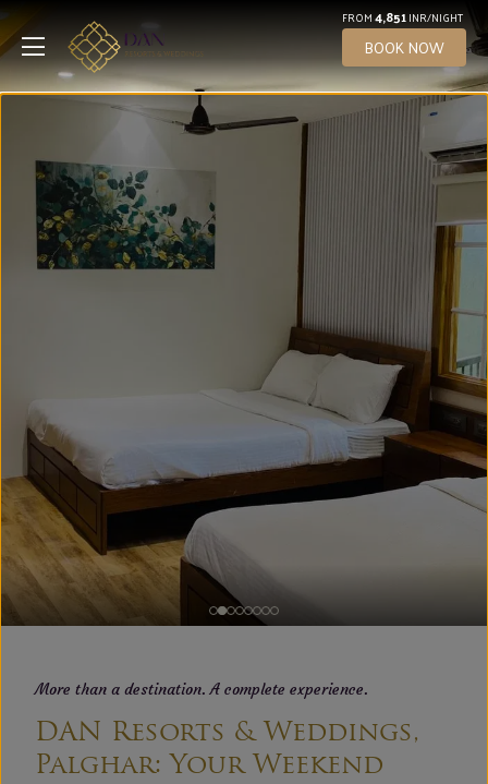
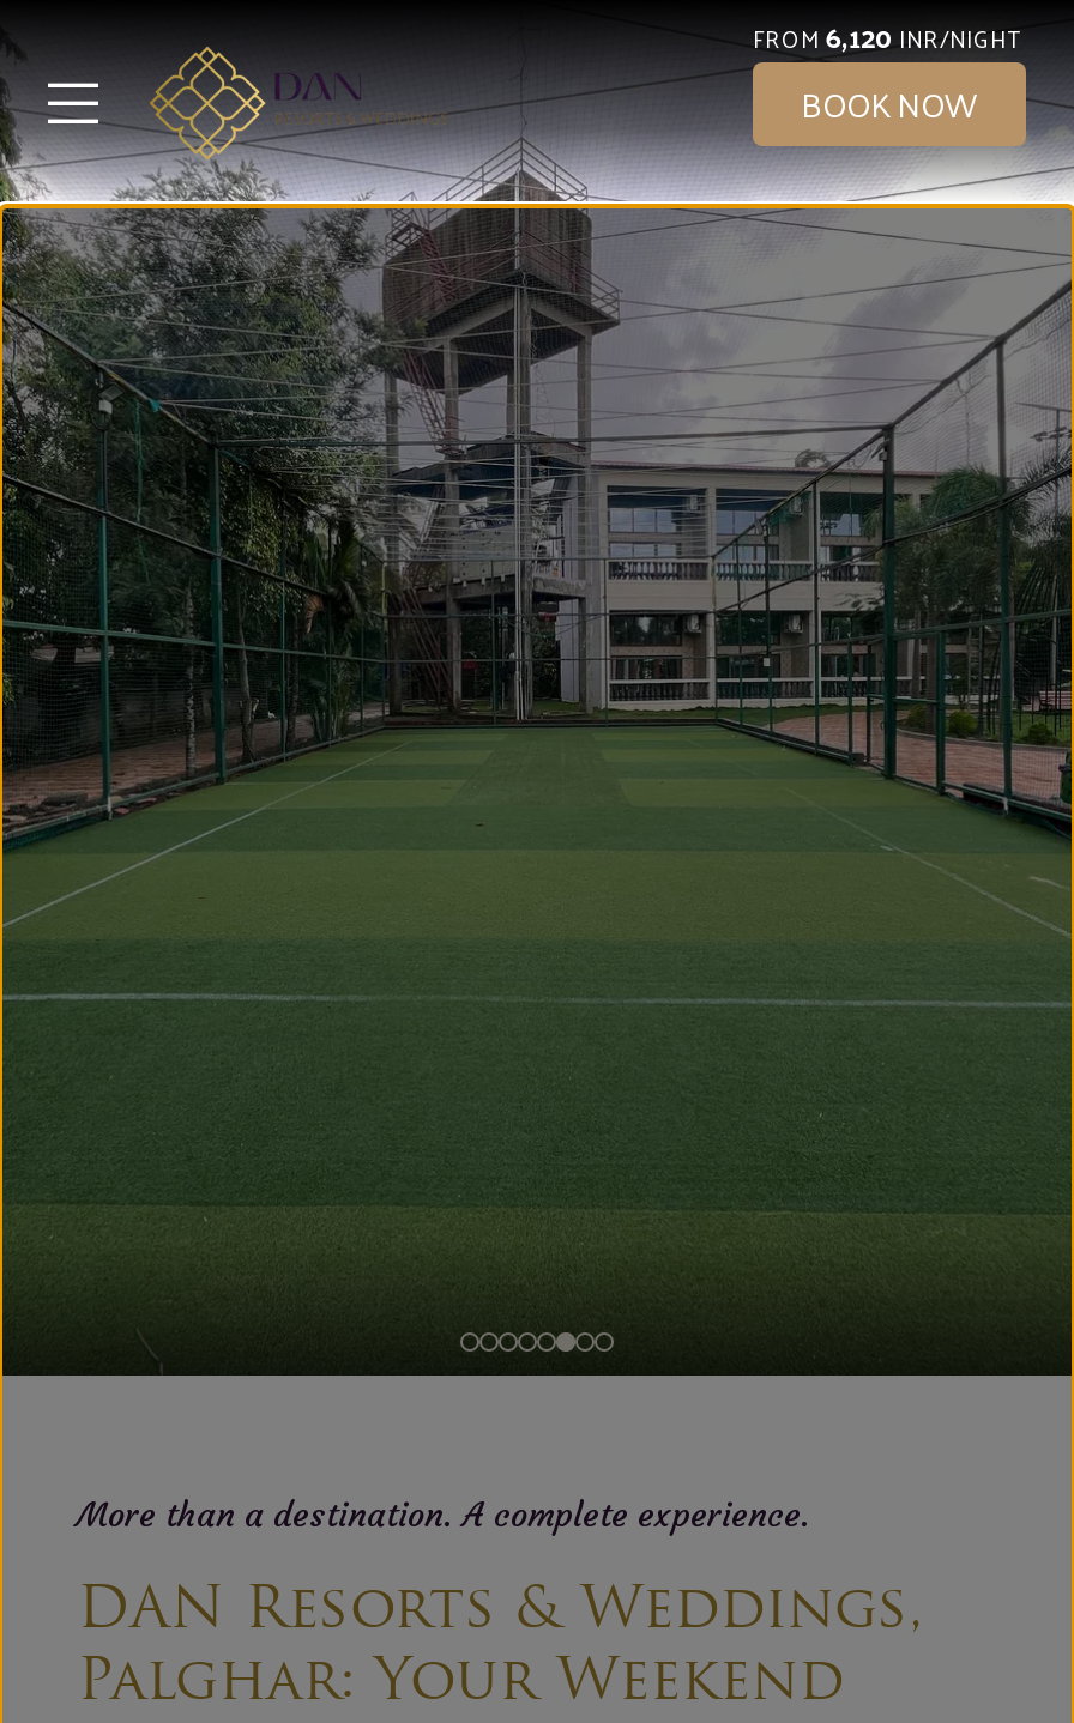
- [image]
- FROM4,851 INR/NIGHT
+ [image]
+ FROM6,120 INR/NIGHT
